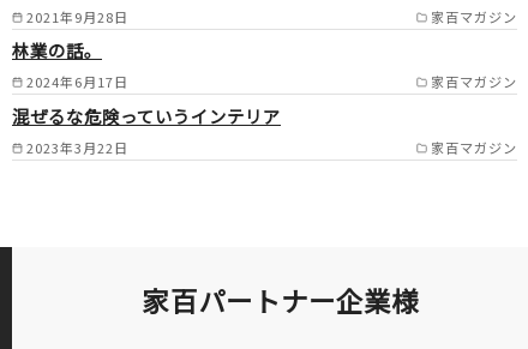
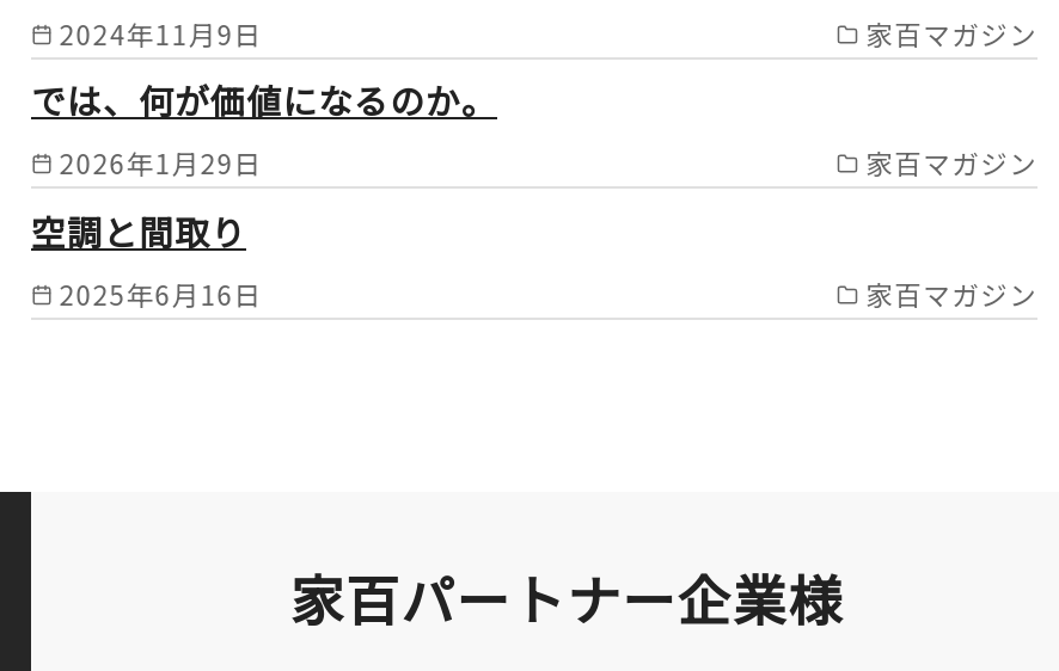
- 2021年9月28日
+ 2024年11月9日

- 林業の話。
+ では、何が価値になるのか。

- 2024年6月17日
+ 2026年1月29日

- 混ぜるな危険っていうインテリア
+ 空調と間取り

- 2023年3月22日
+ 2025年6月16日
